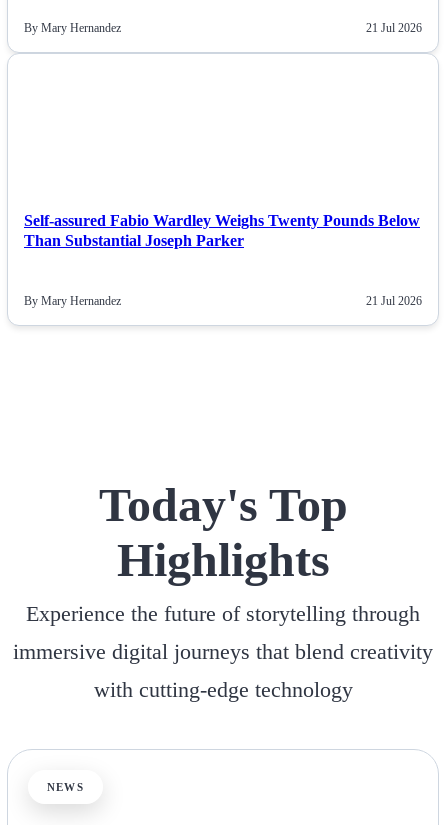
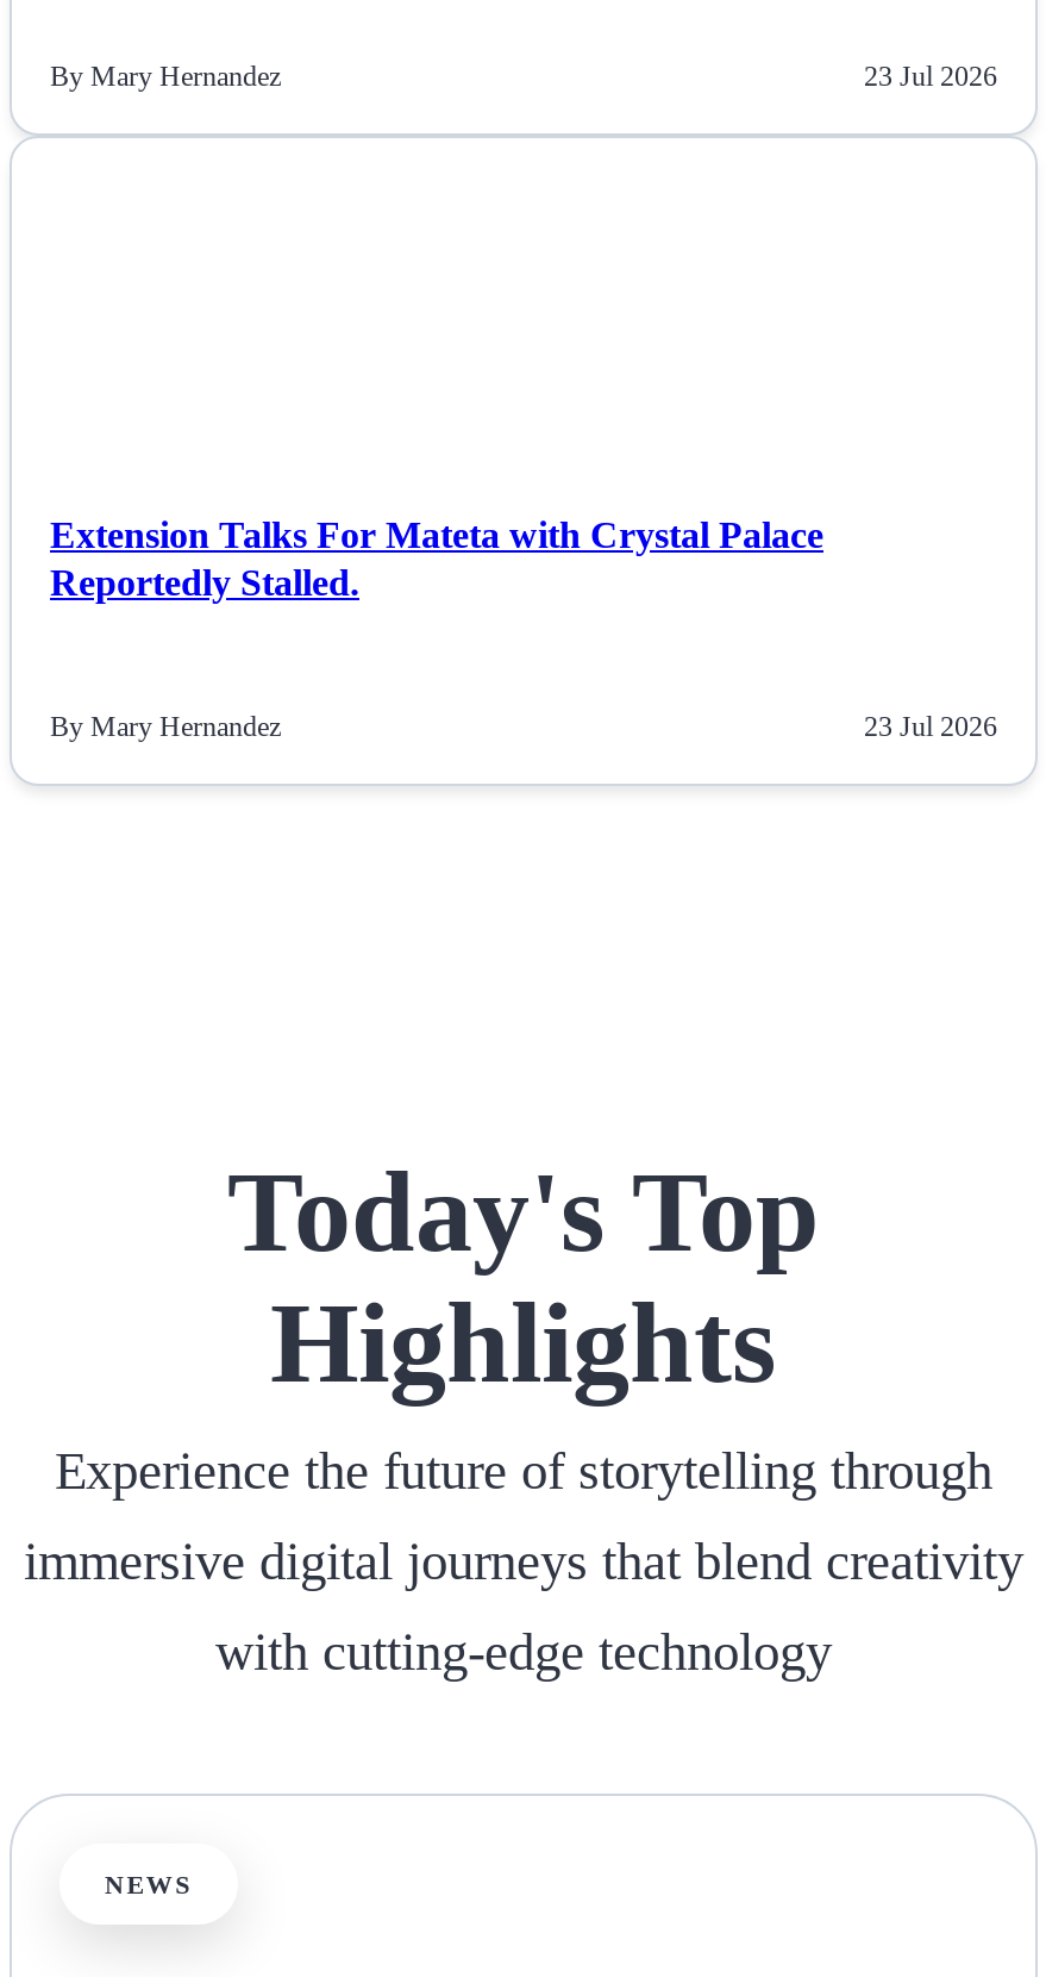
- 21 Jul 2026
+ 23 Jul 2026

- Self-assured Fabio Wardley Weighs Twenty Pounds Below
- Than Substantial Joseph Parker
+ Extension Talks For Mateta with Crystal Palace
+ Reportedly Stalled.

- 21 Jul 2026
+ 23 Jul 2026
